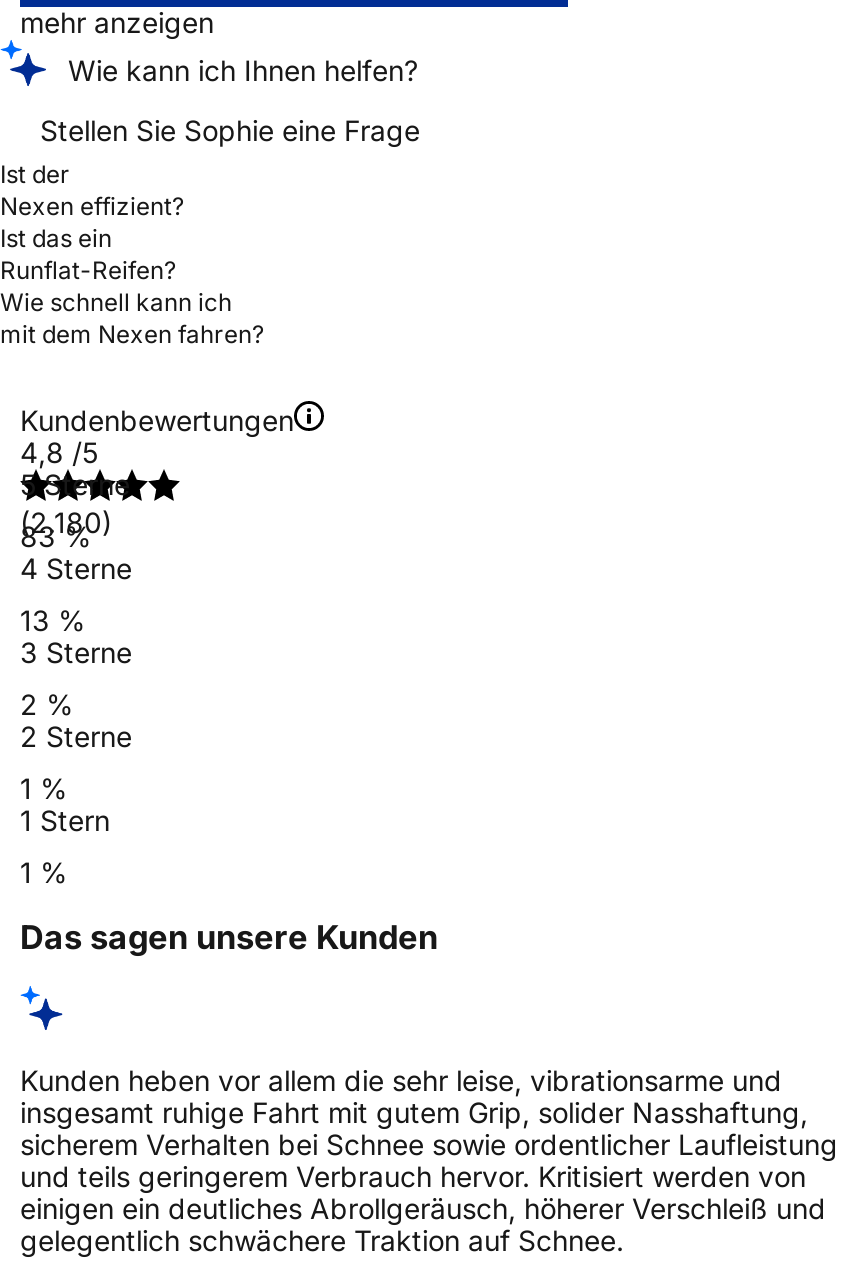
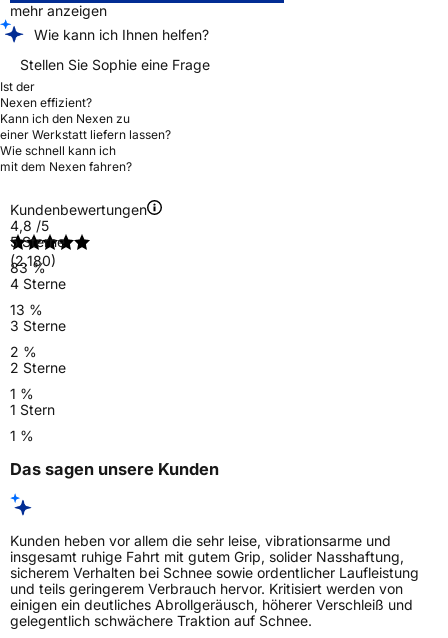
- Ist das ein
- Runflat-Reifen?
+ Kann ich den Nexen zu
+ einer Werkstatt liefern lassen?
